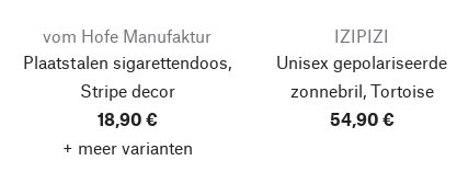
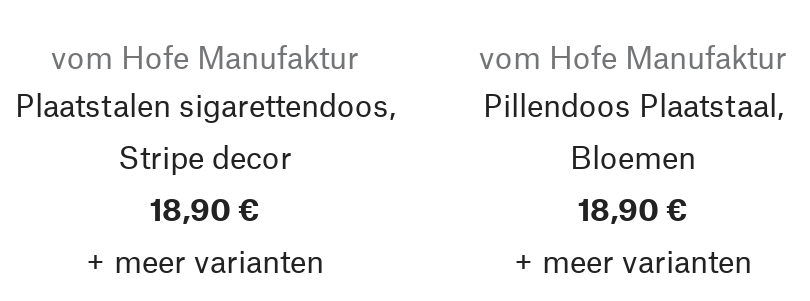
- IZIPIZI
- Unisex gepolariseerde
- zonnebril, Tortoise
- 54,90 €
+ vom Hofe Manufaktur
+ Pillendoos Plaatstaal,
+ Bloemen
+ 18,90 €
+ + meer varianten
